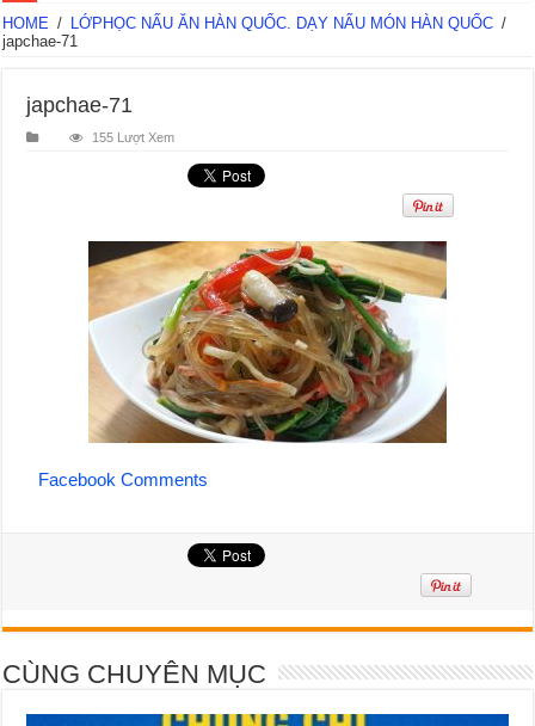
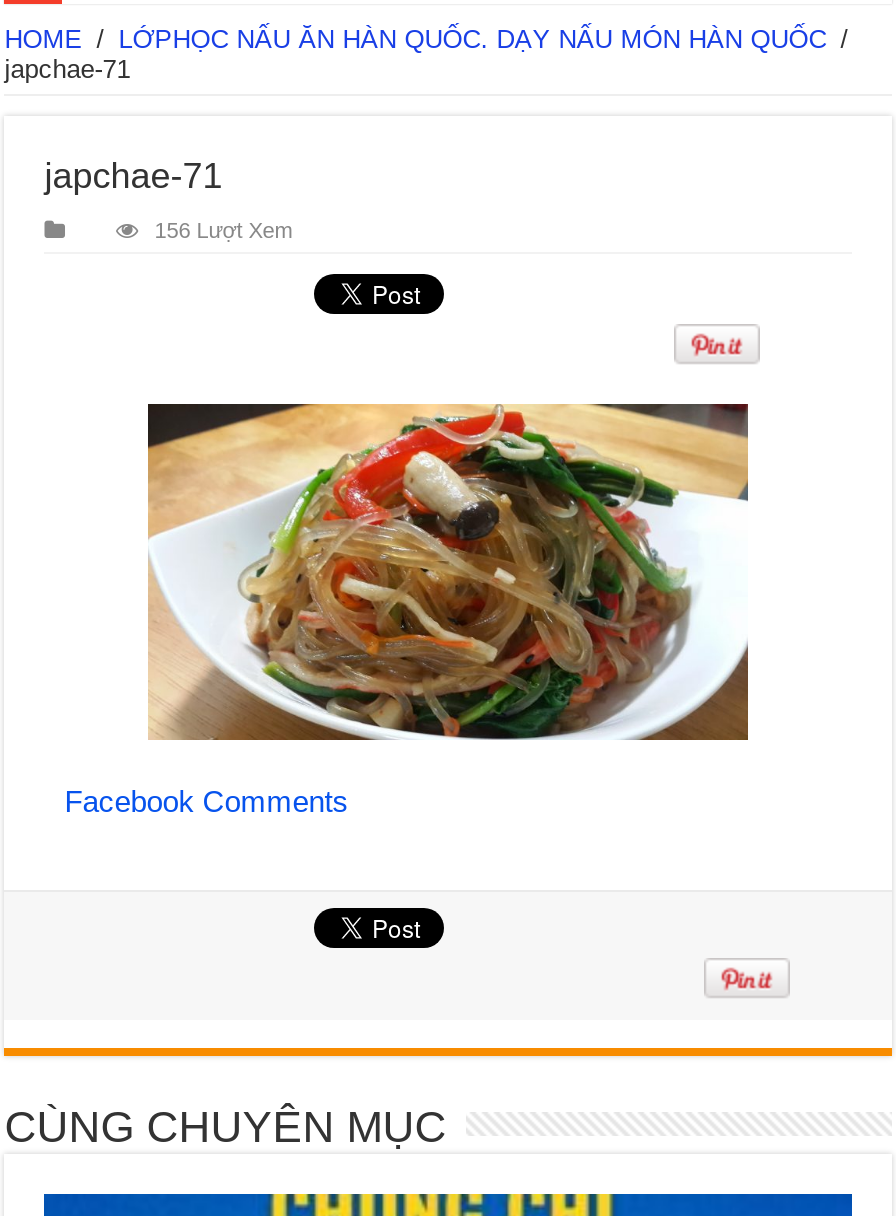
- 155 Lượt Xem
+ 156 Lượt Xem
